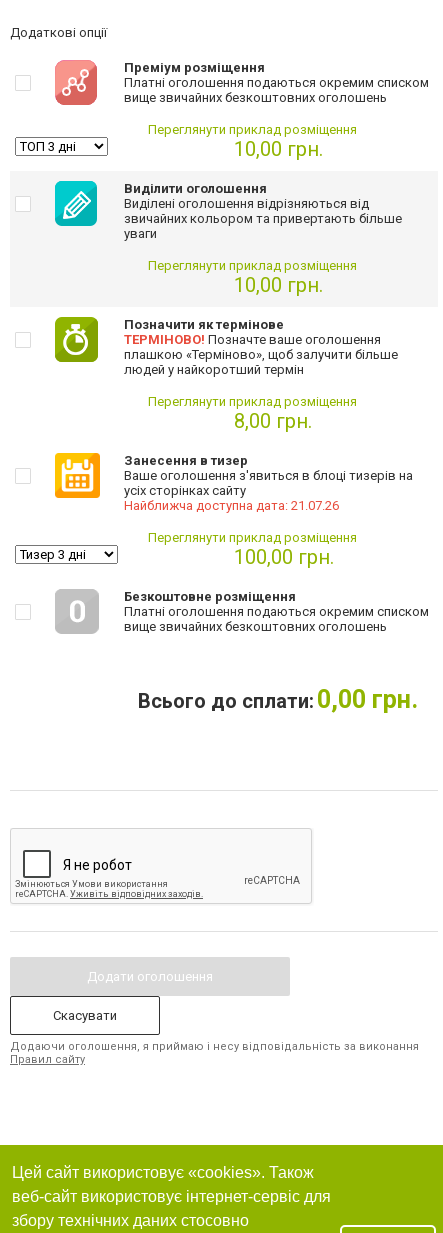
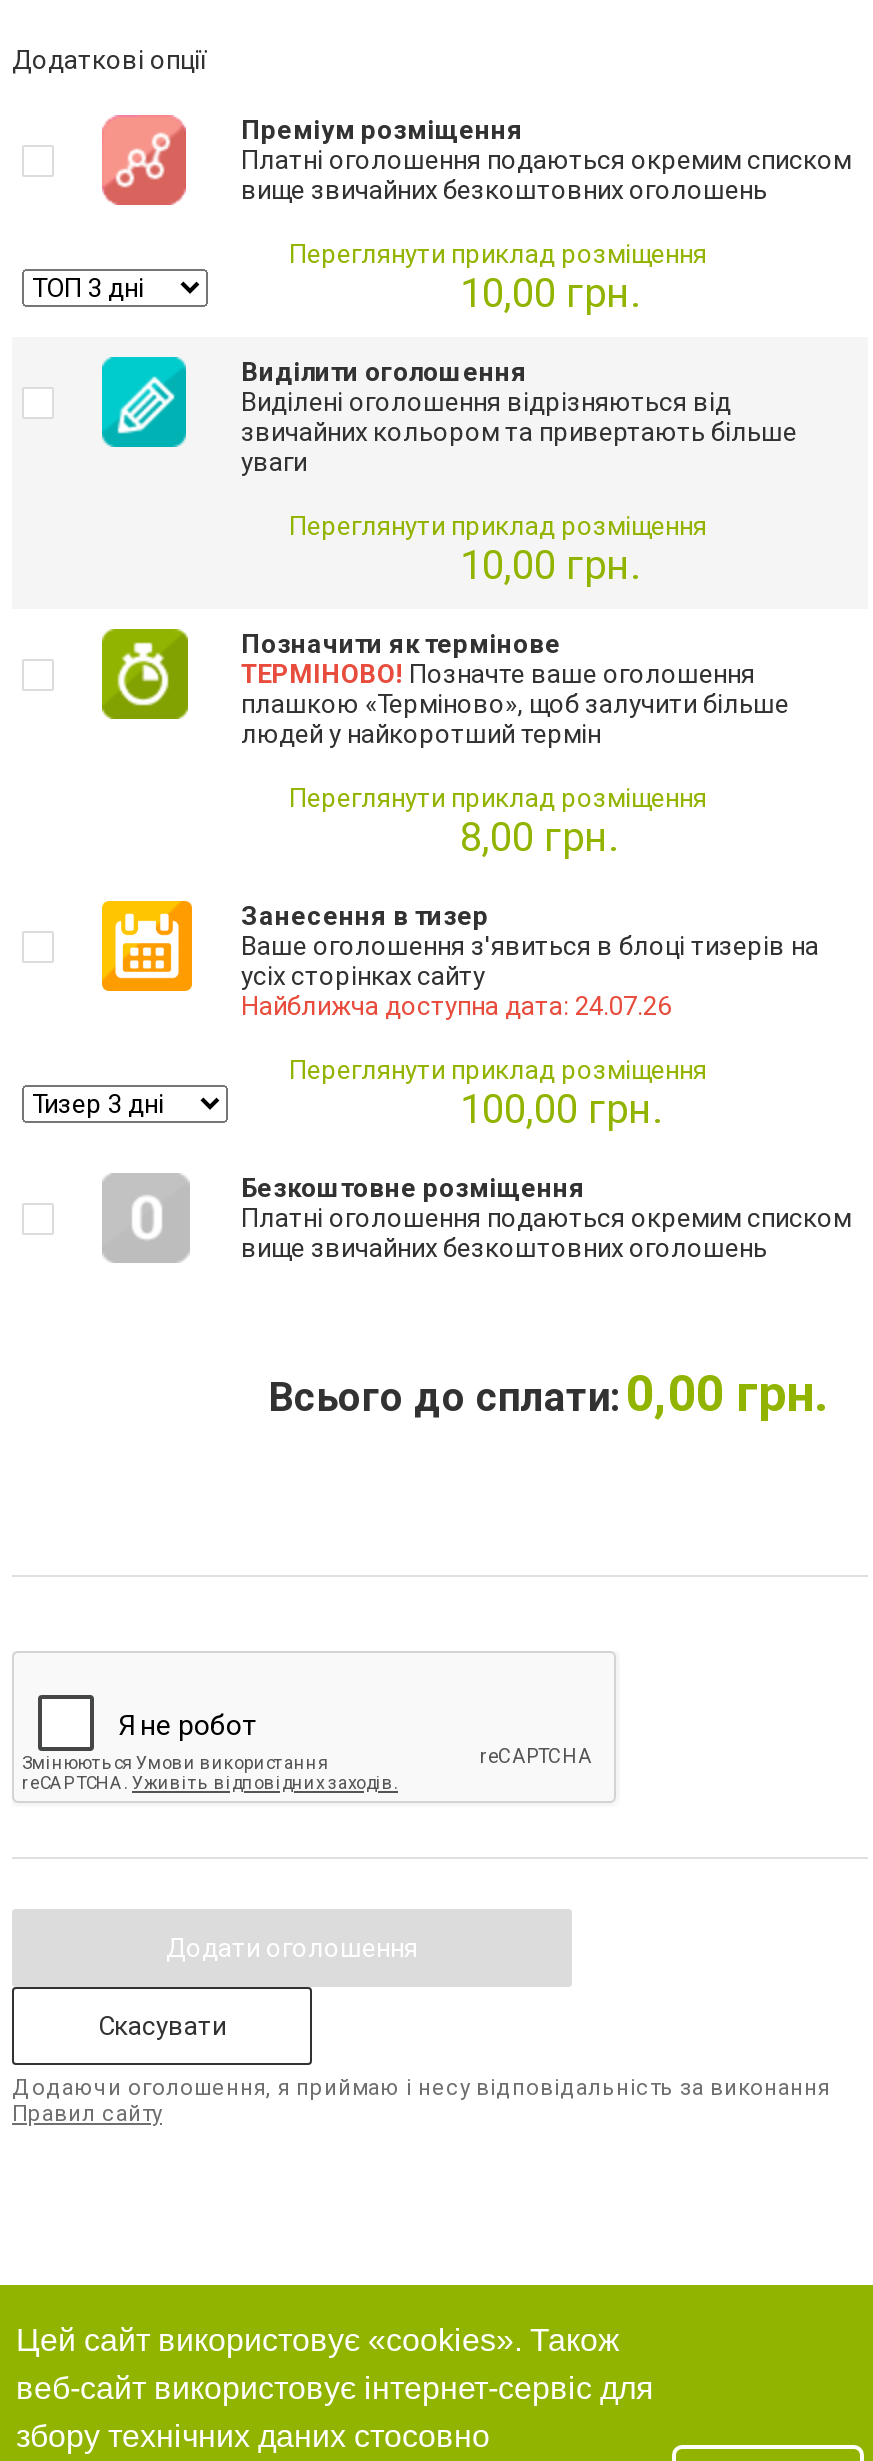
- Найближча доступна дата: 21.07.26
+ Найближча доступна дата: 24.07.26
